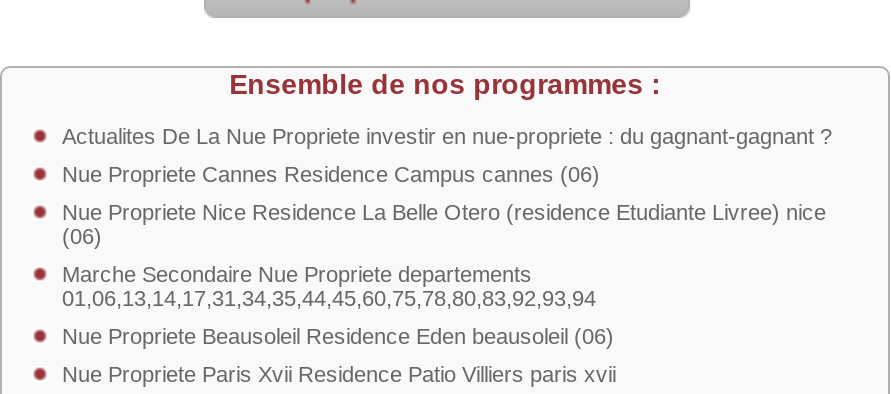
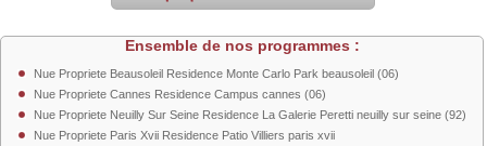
- Actualites De La Nue Propriete investir en nue-propriete : du gagnant-gagnant ?
+ Nue Propriete Beausoleil Residence Monte Carlo Park beausoleil (06)

- Nue Propriete Nice Residence La Belle Otero (residence Etudiante Livree) nice
- (06)
- Marche Secondaire Nue Propriete departements
- 01,06,13,14,17,31,34,35,44,45,60,75,78,80,83,92,93,94
- Nue Propriete Beausoleil Residence Eden beausoleil (06)
+ Nue Propriete Neuilly Sur Seine Residence La Galerie Peretti neuilly sur seine (92)
